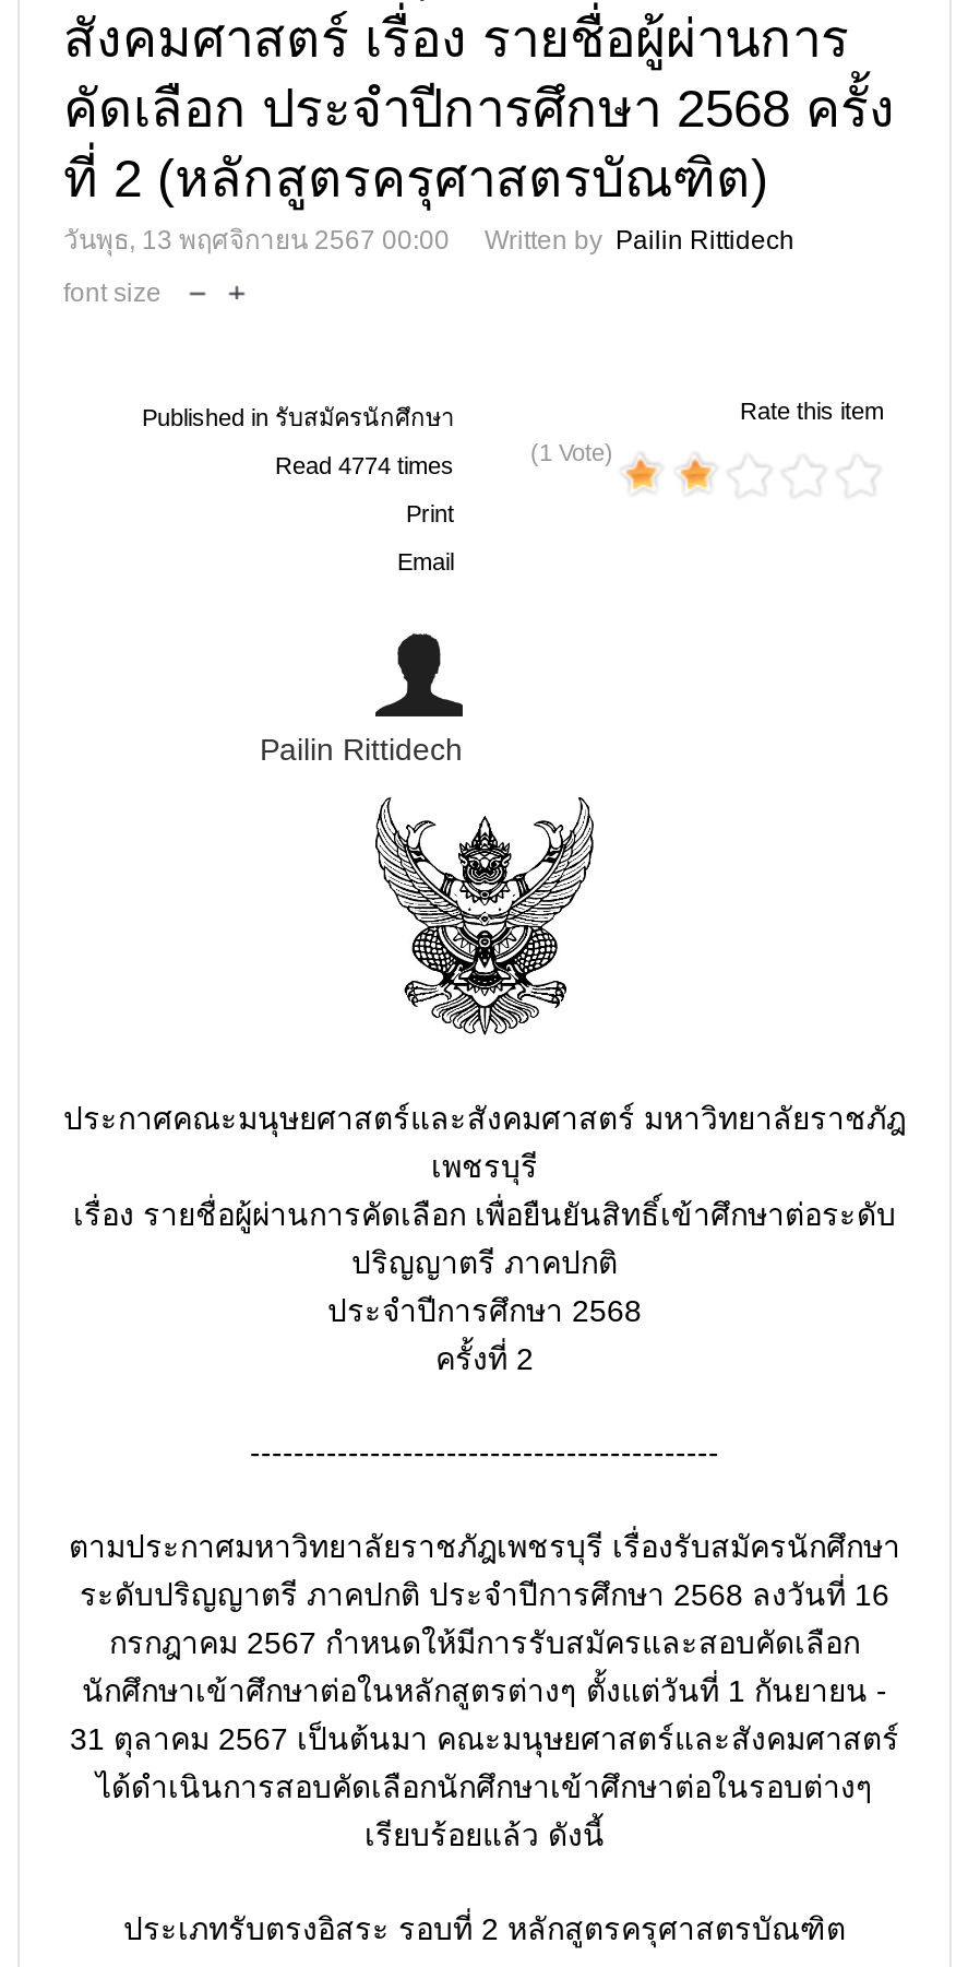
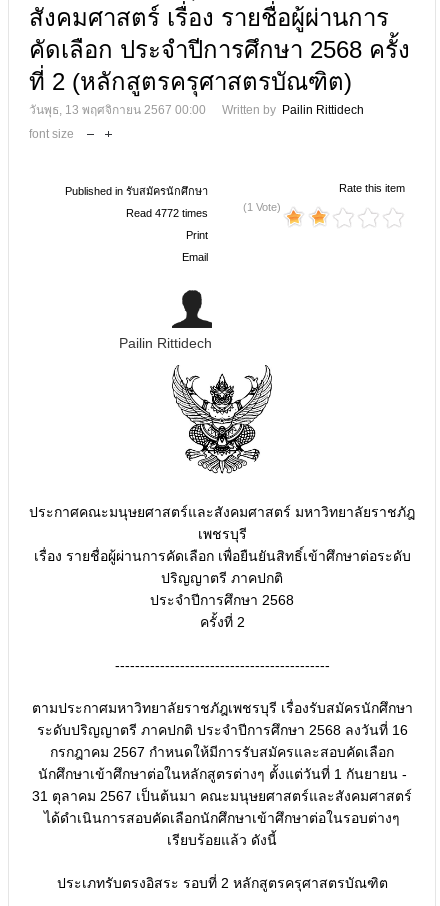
- Read 4774 times
+ Read 4772 times
